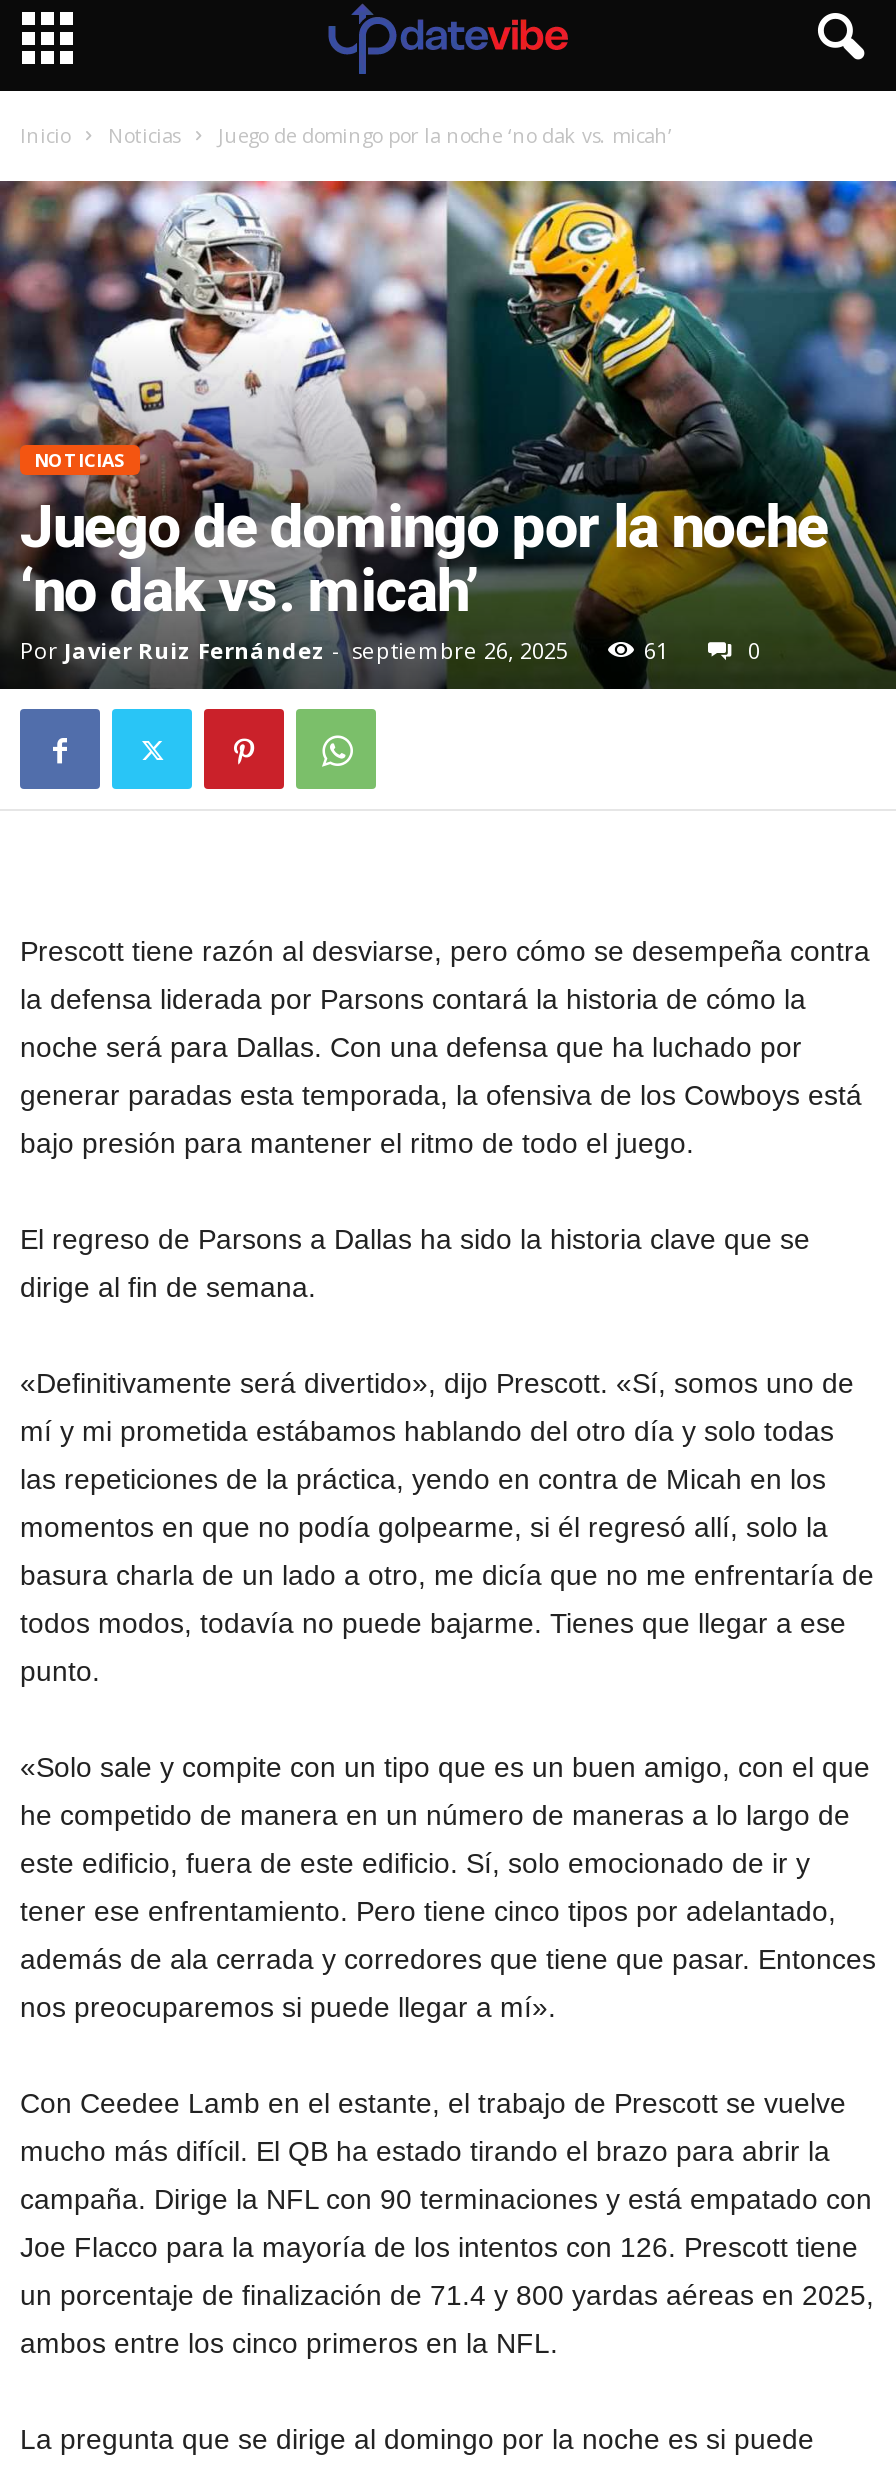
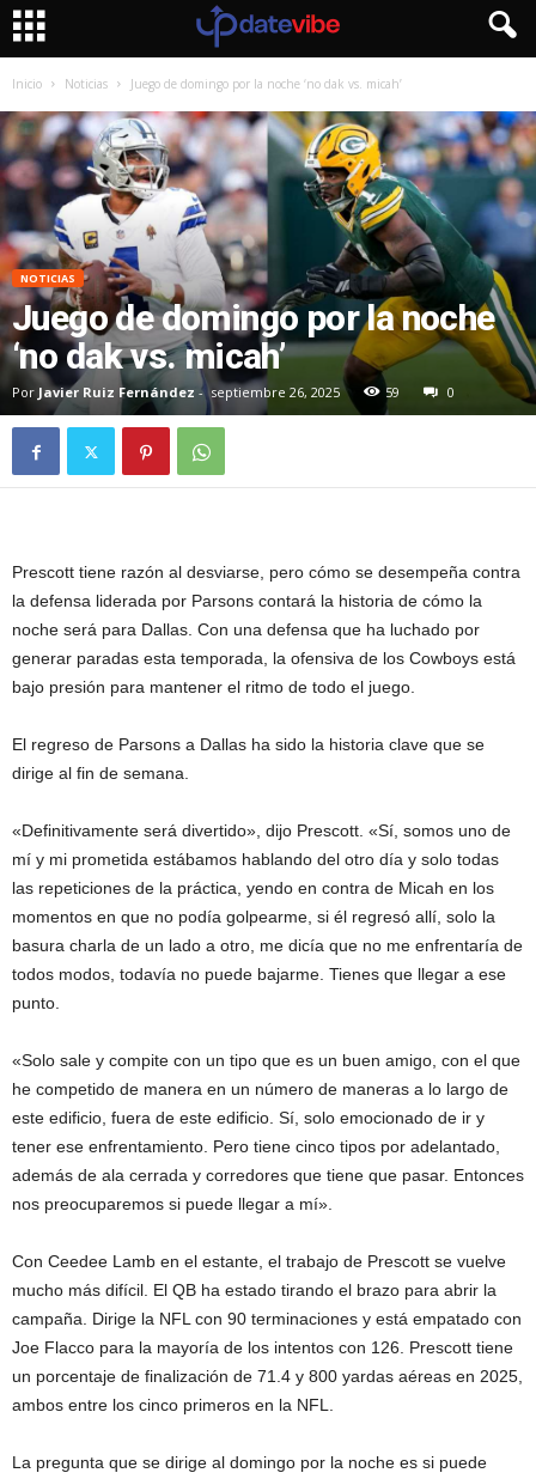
- 61
+ 59
